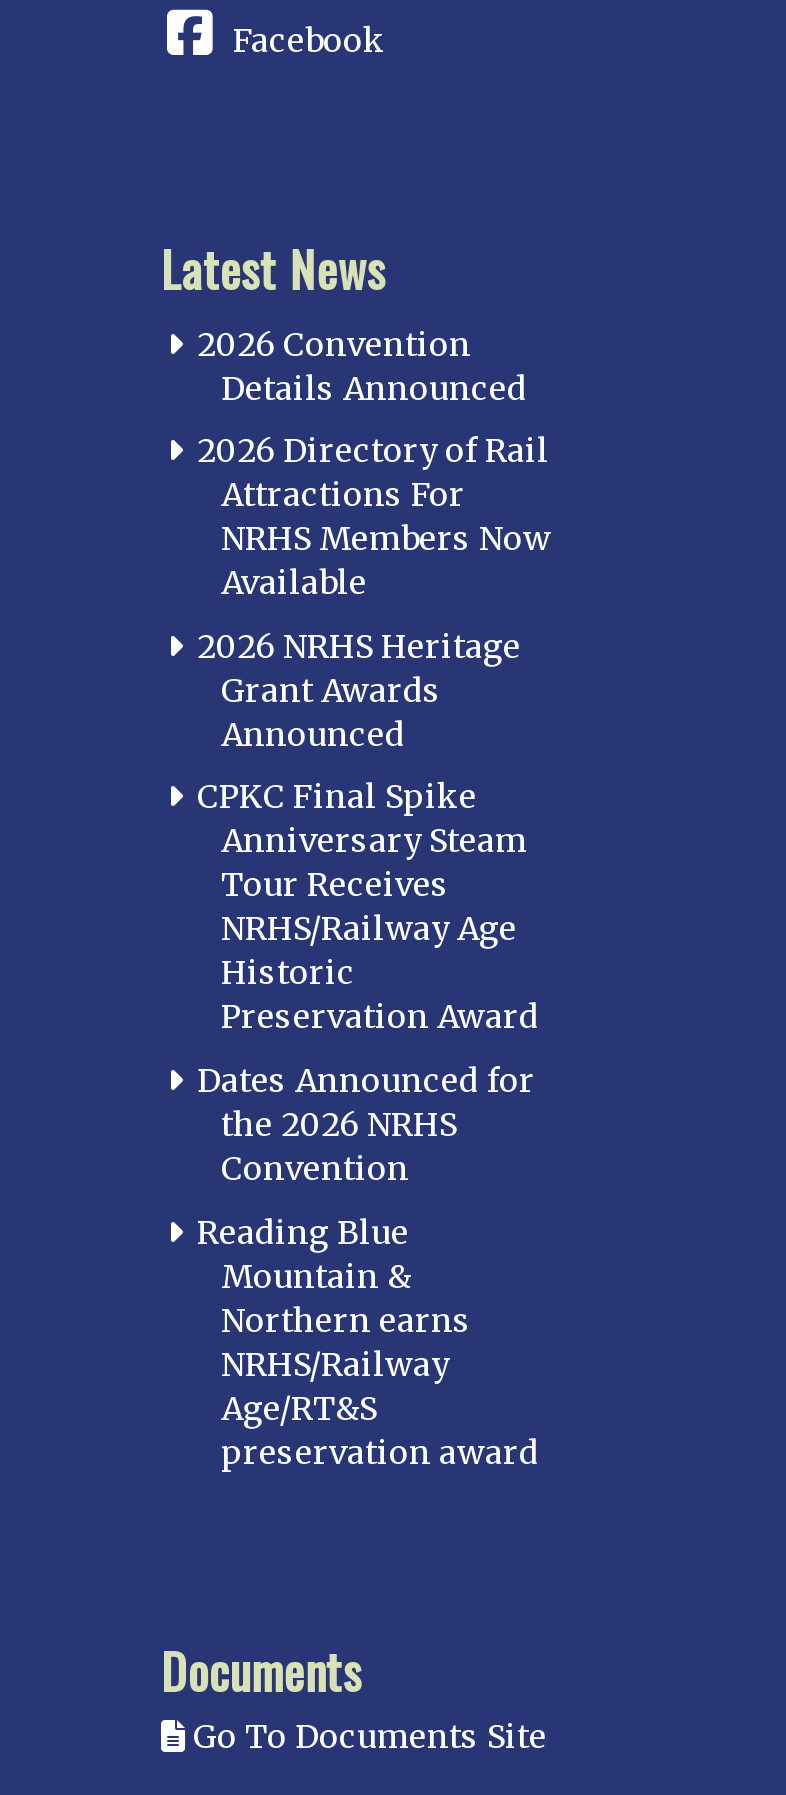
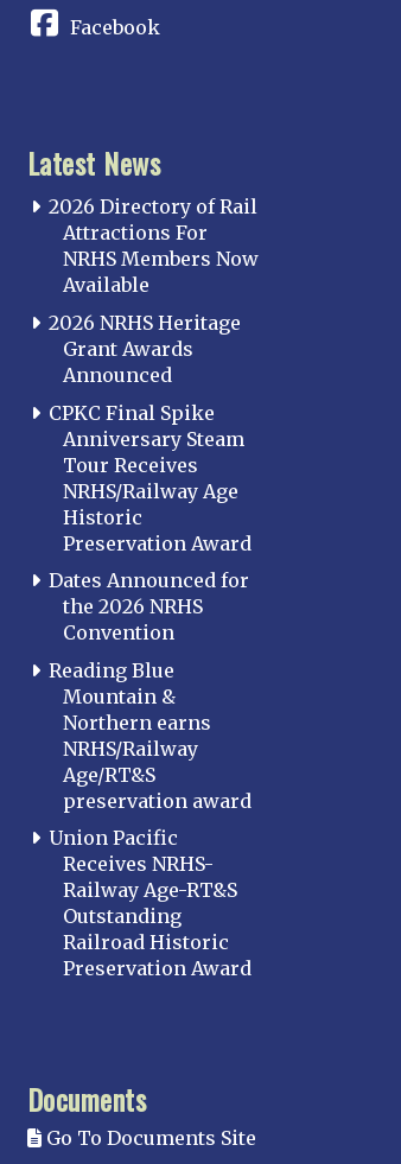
- 2026 Convention
- Details Announced

moved up: 2026 Directory of Rail | Attractions For | NRHS Members Now | ... | Age/RT&S | preservation award

+ Union Pacific
+ Receives NRHS-
+ Railway Age-RT&S
+ Outstanding
+ Railroad Historic
+ Preservation Award
